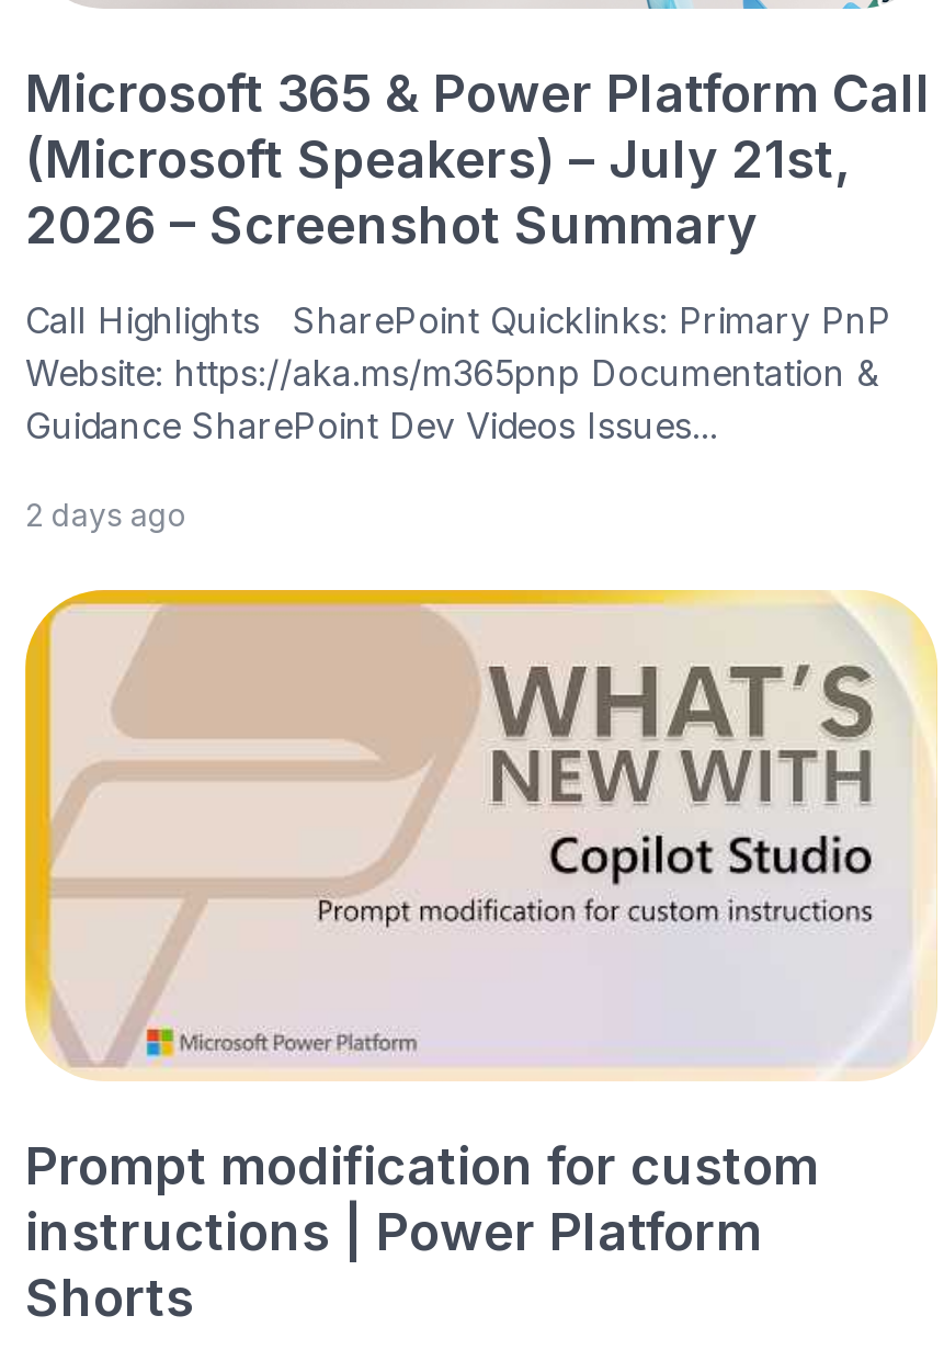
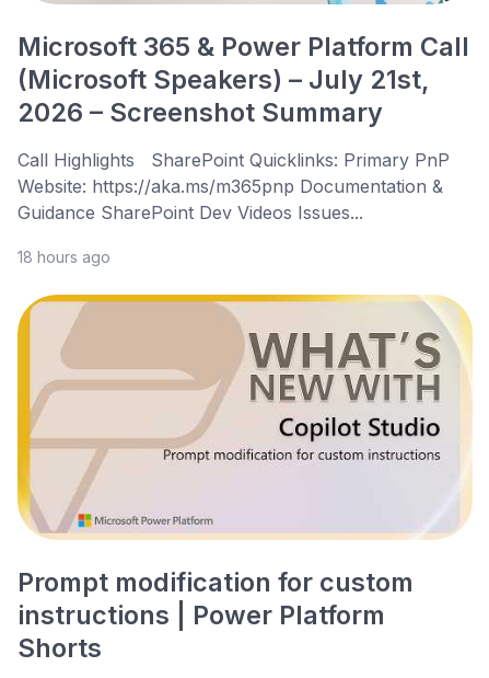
- 2 days ago
+ 18 hours ago
